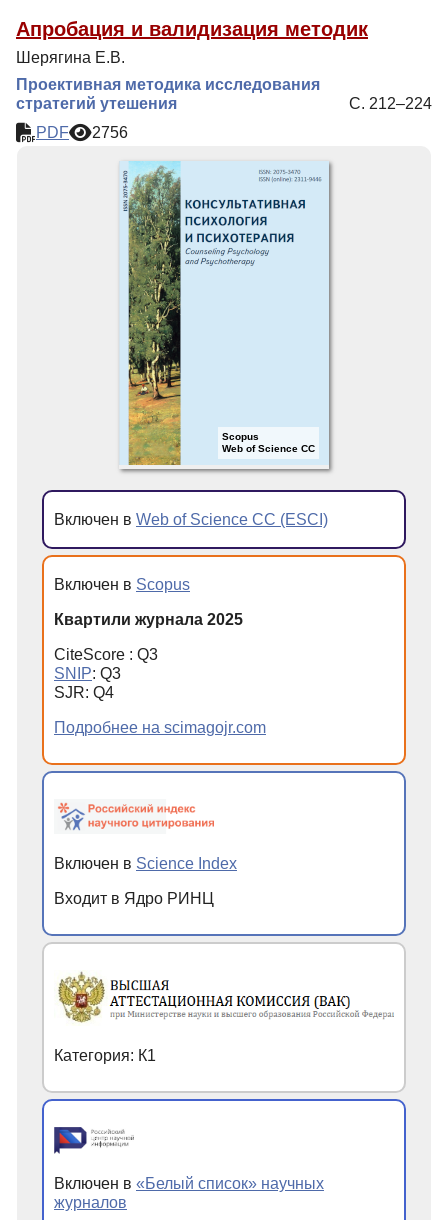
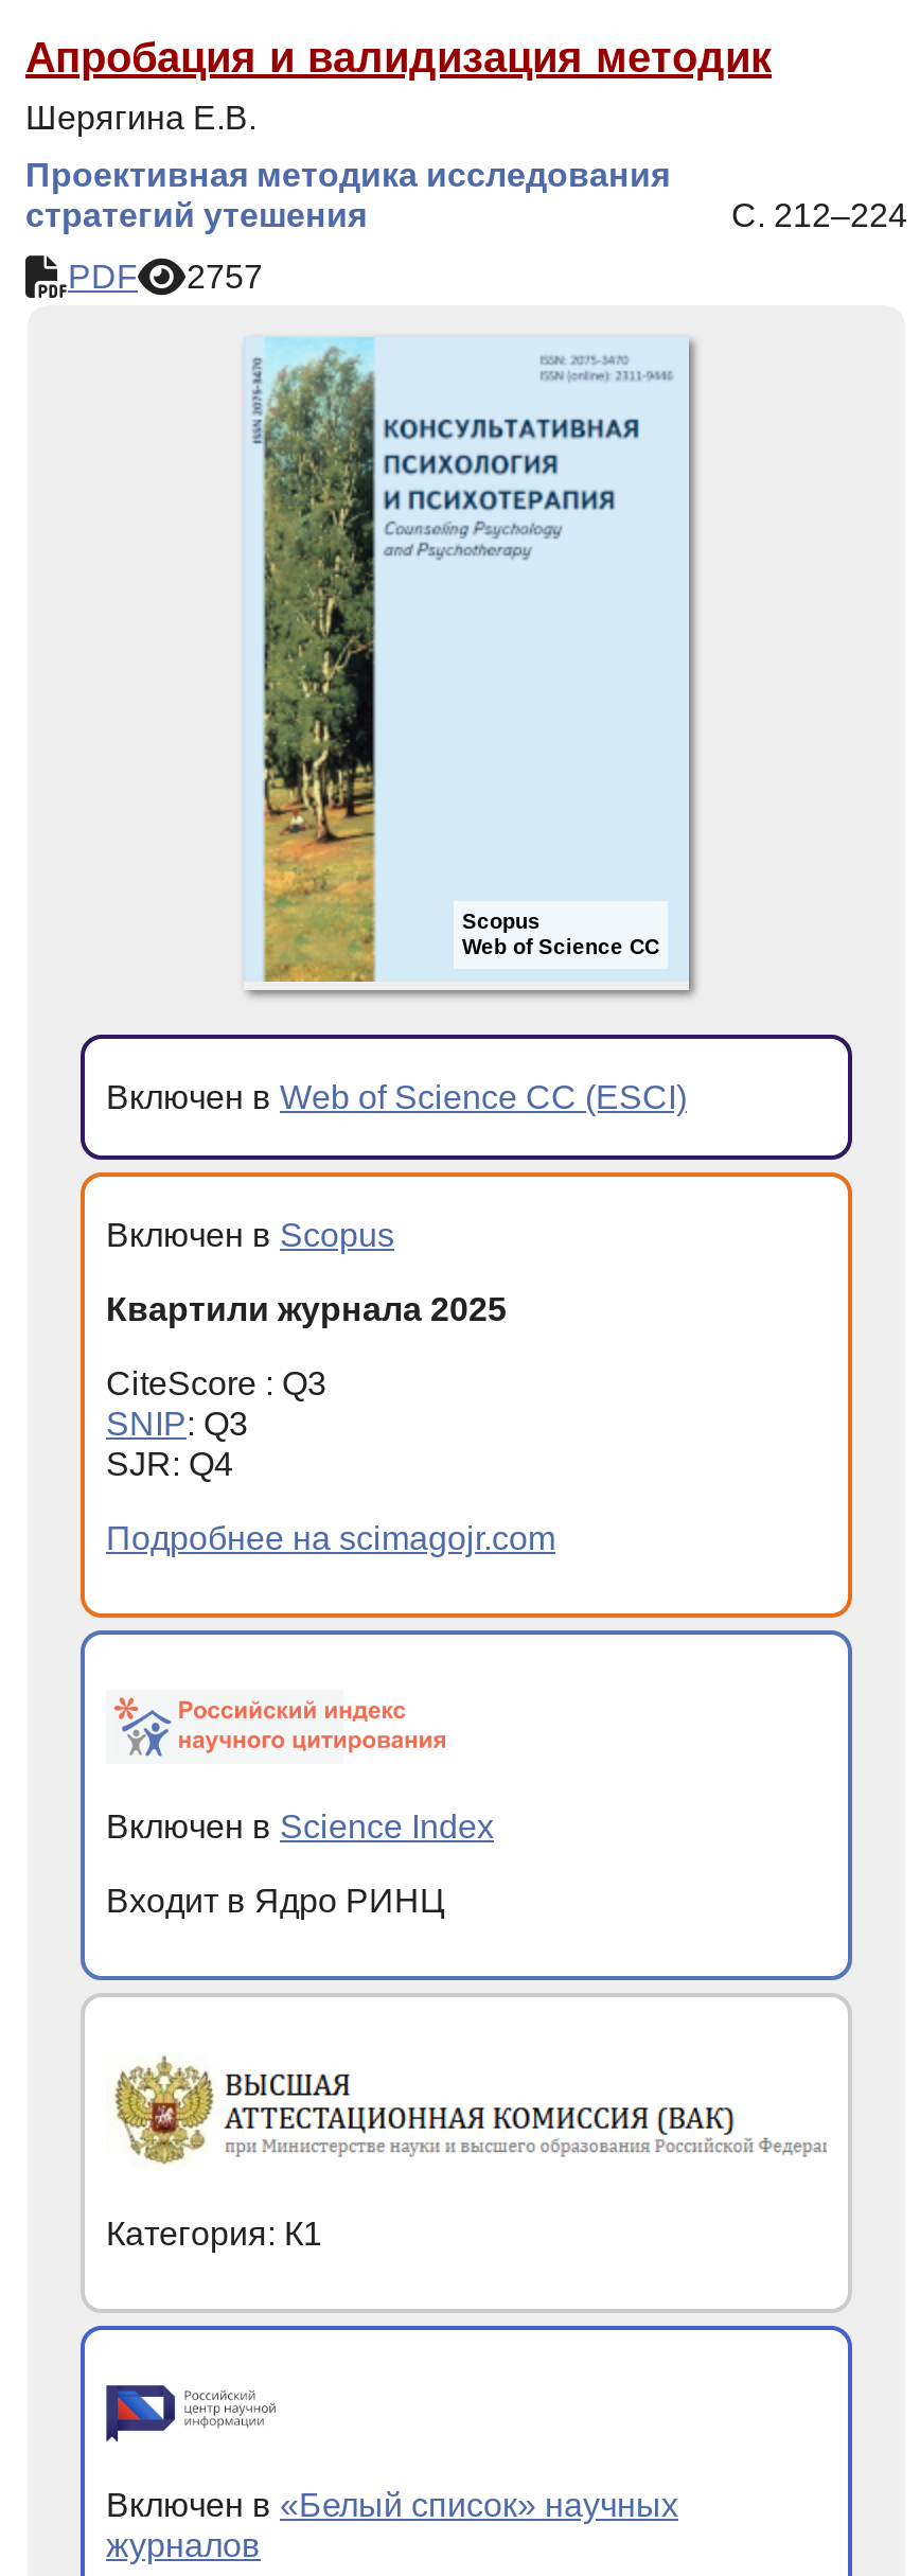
- PDF 2756
+ PDF 2757
